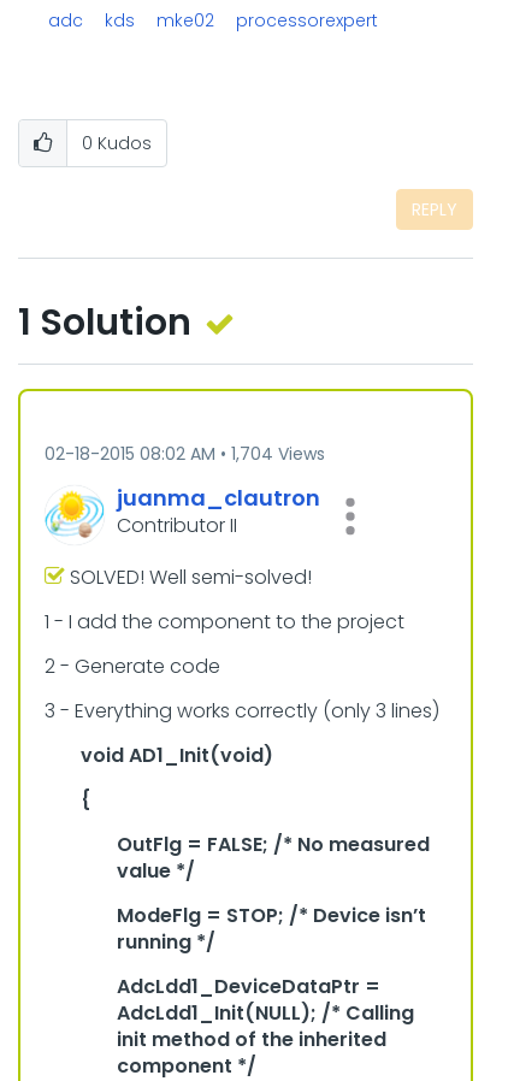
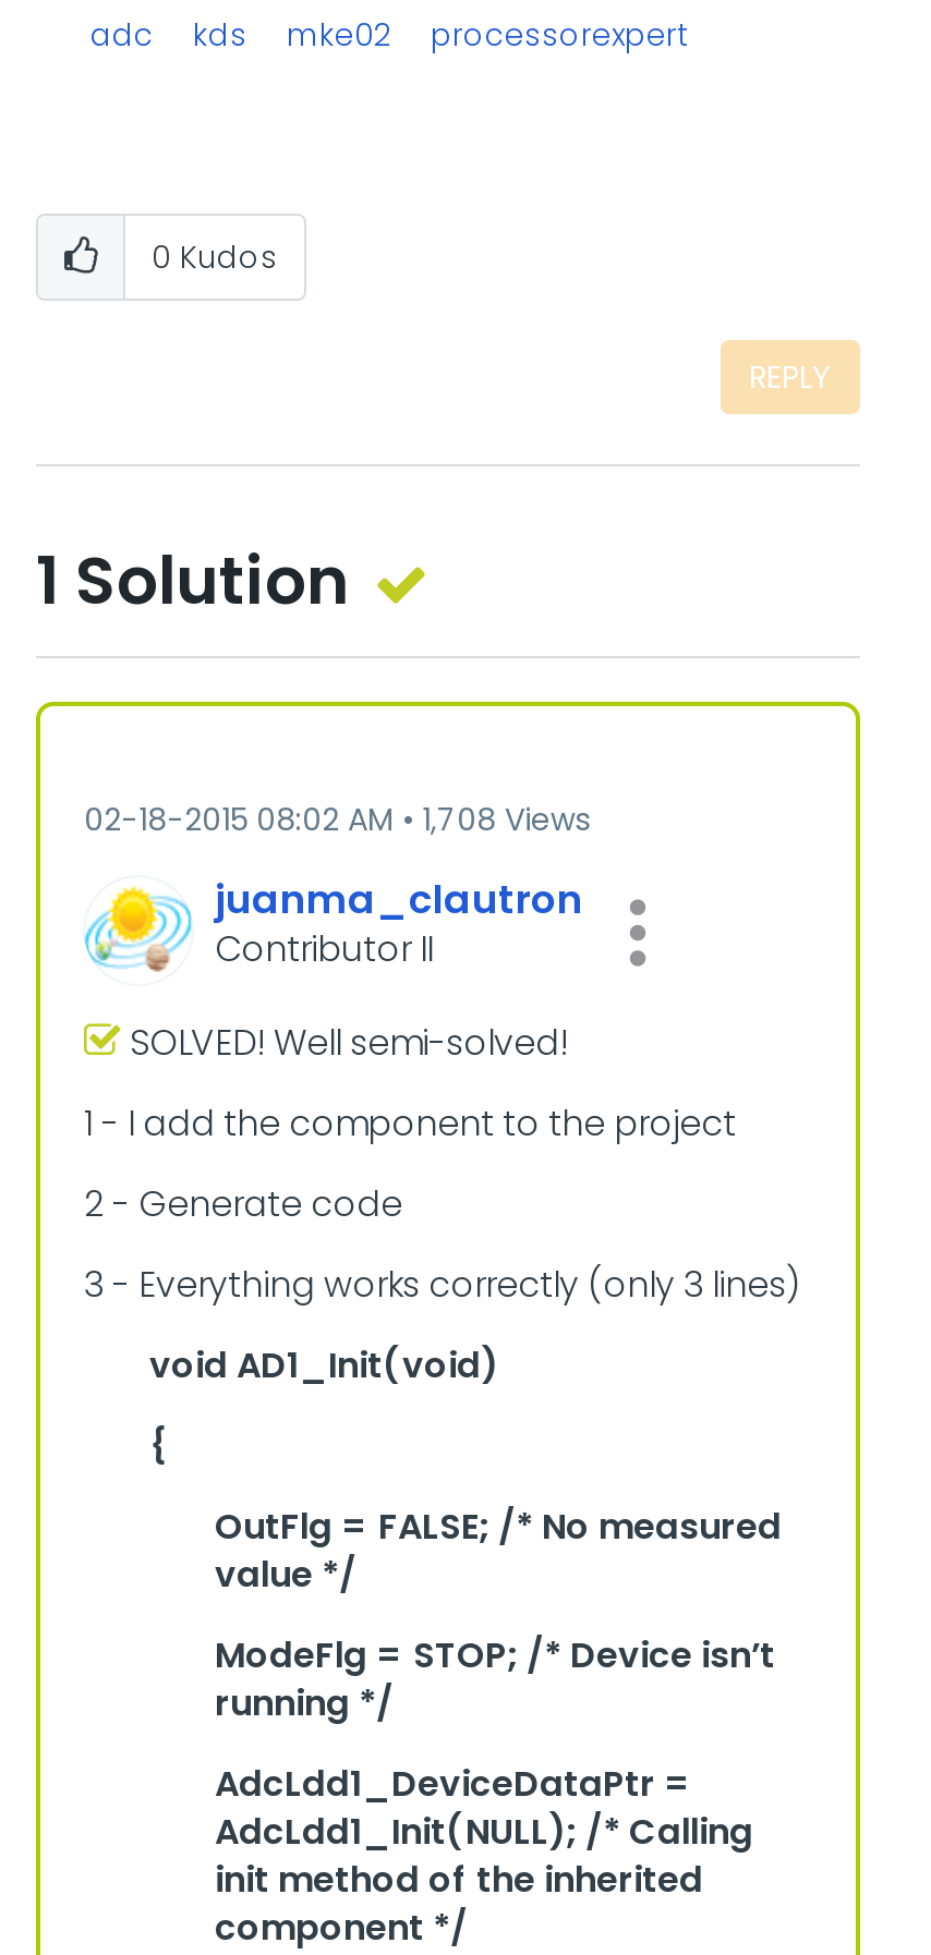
- 02-18-2015 08:02 AM 1,704 Views
+ 02-18-2015 08:02 AM 1,708 Views
